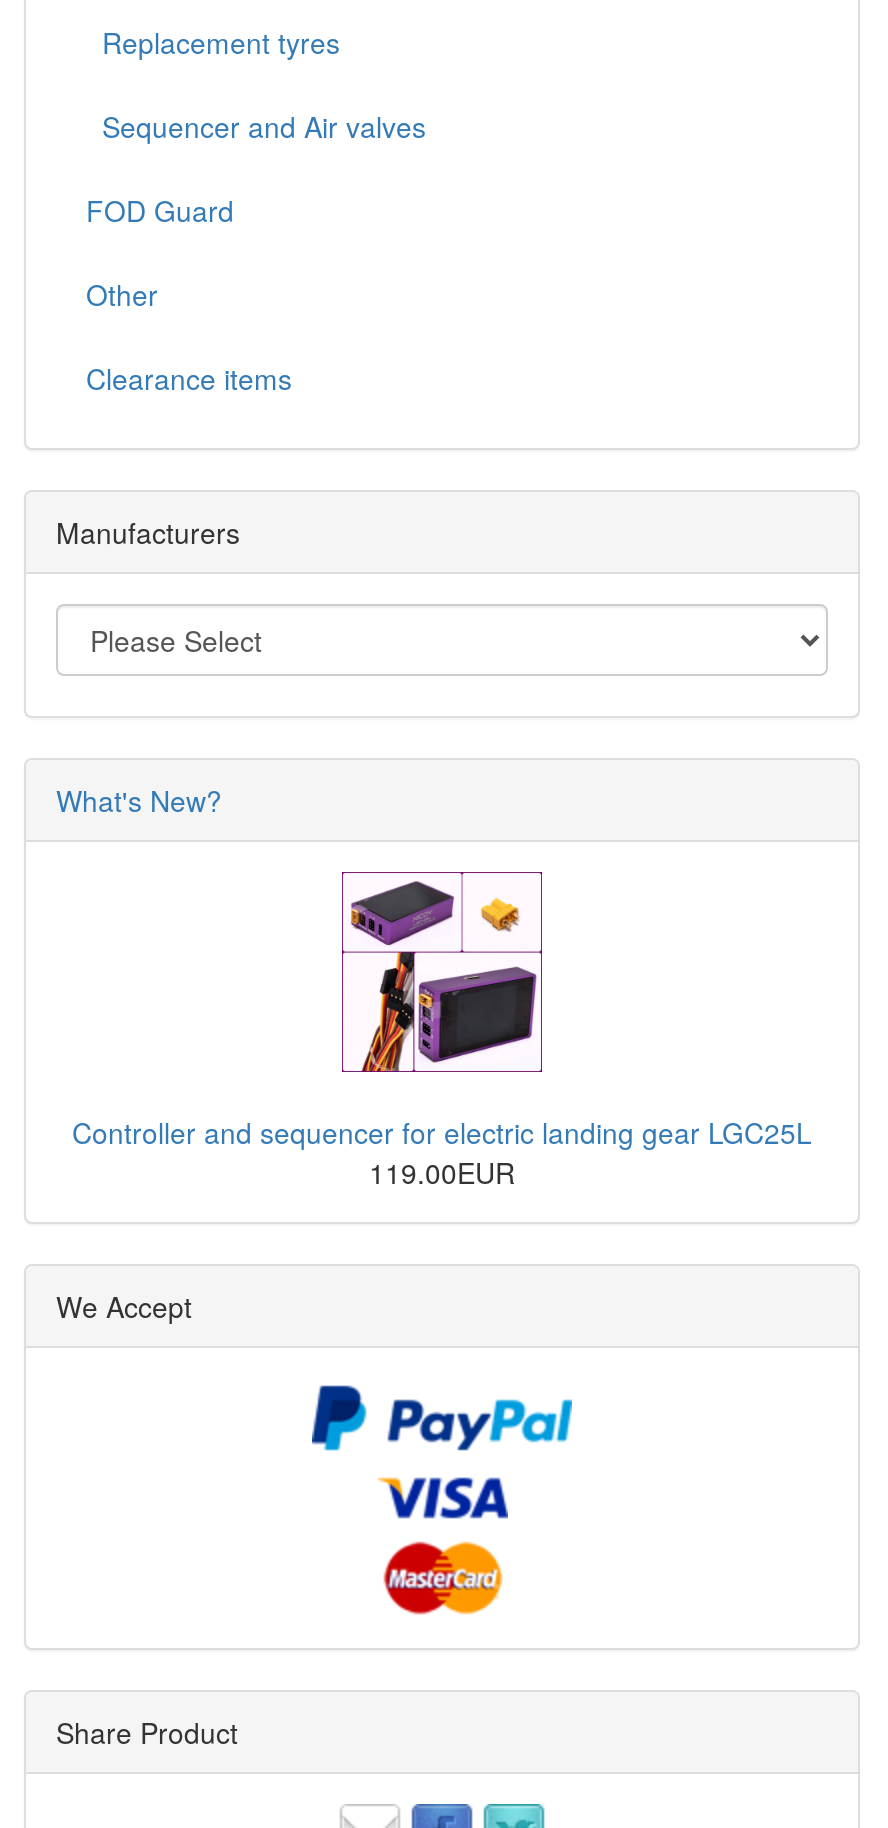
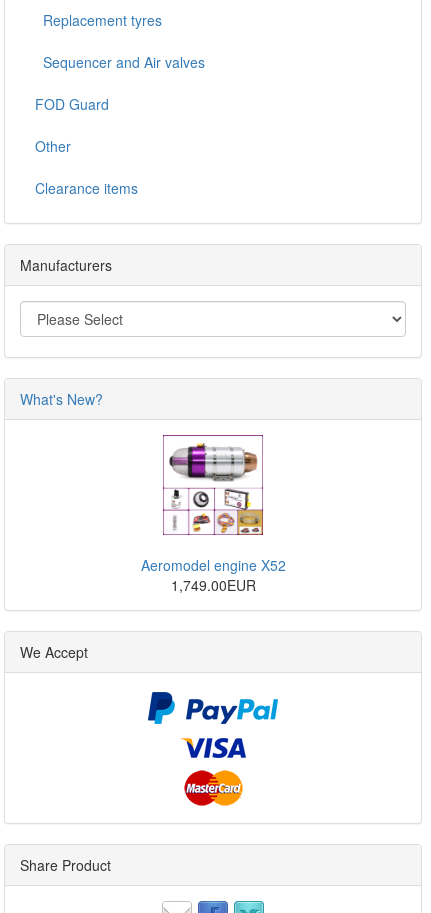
- [image]
- Controller and sequencer for electric landing gear LGC25L
- 119.00EUR
+ [image]
+ Aeromodel engine X52
+ 1,749.00EUR
